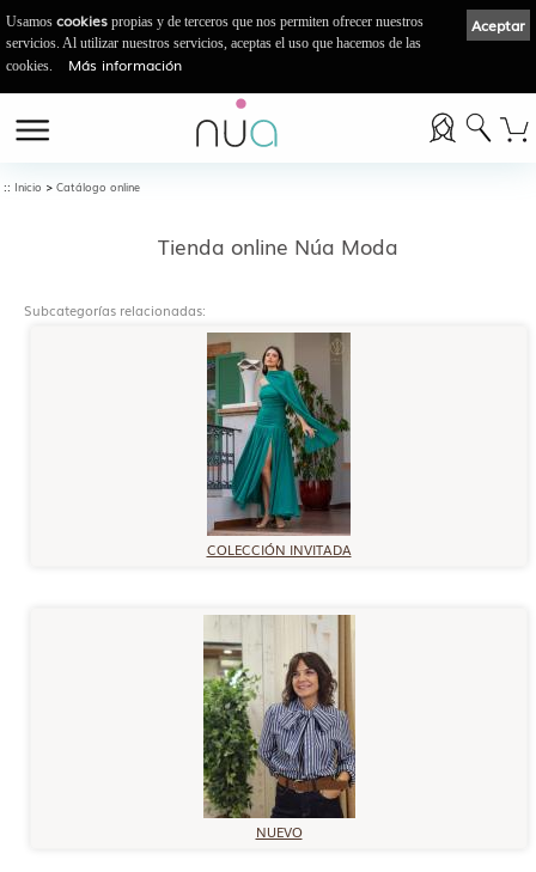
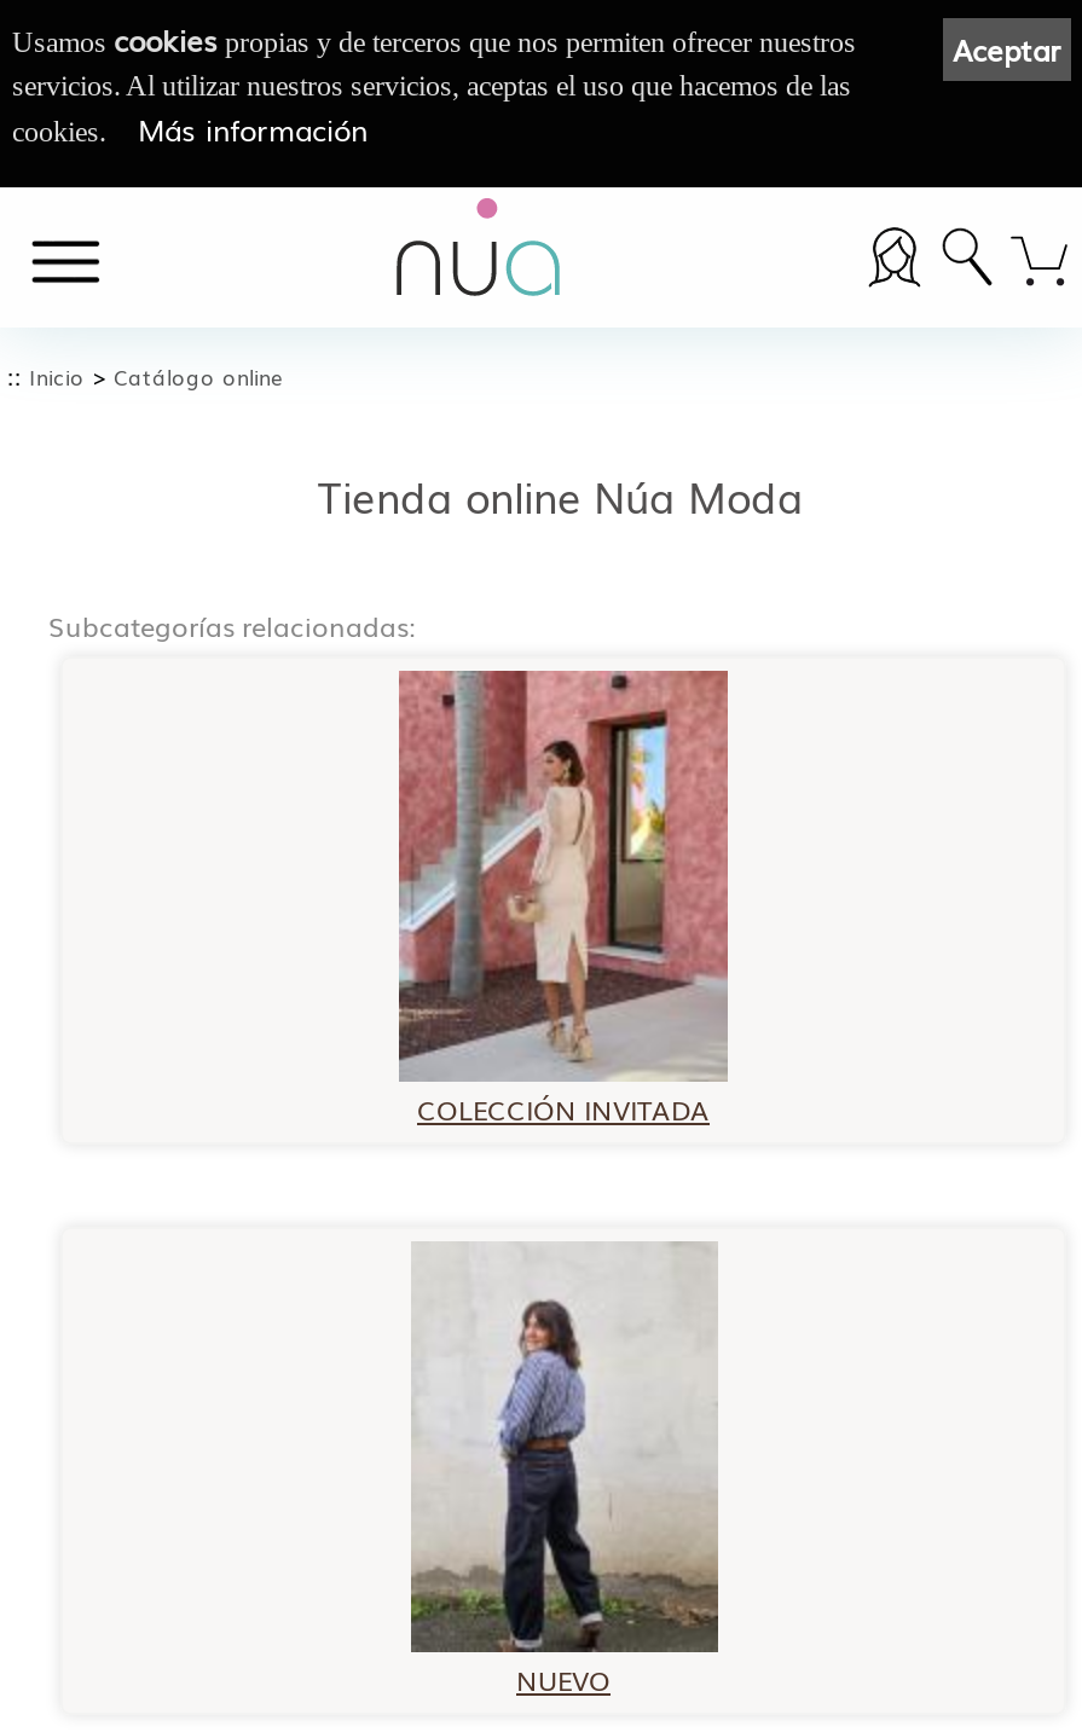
- [image]
+ [image]

- [image]
+ [image]
